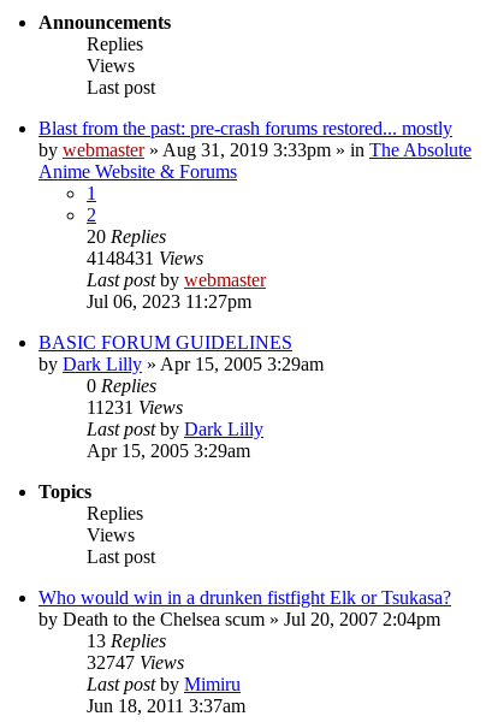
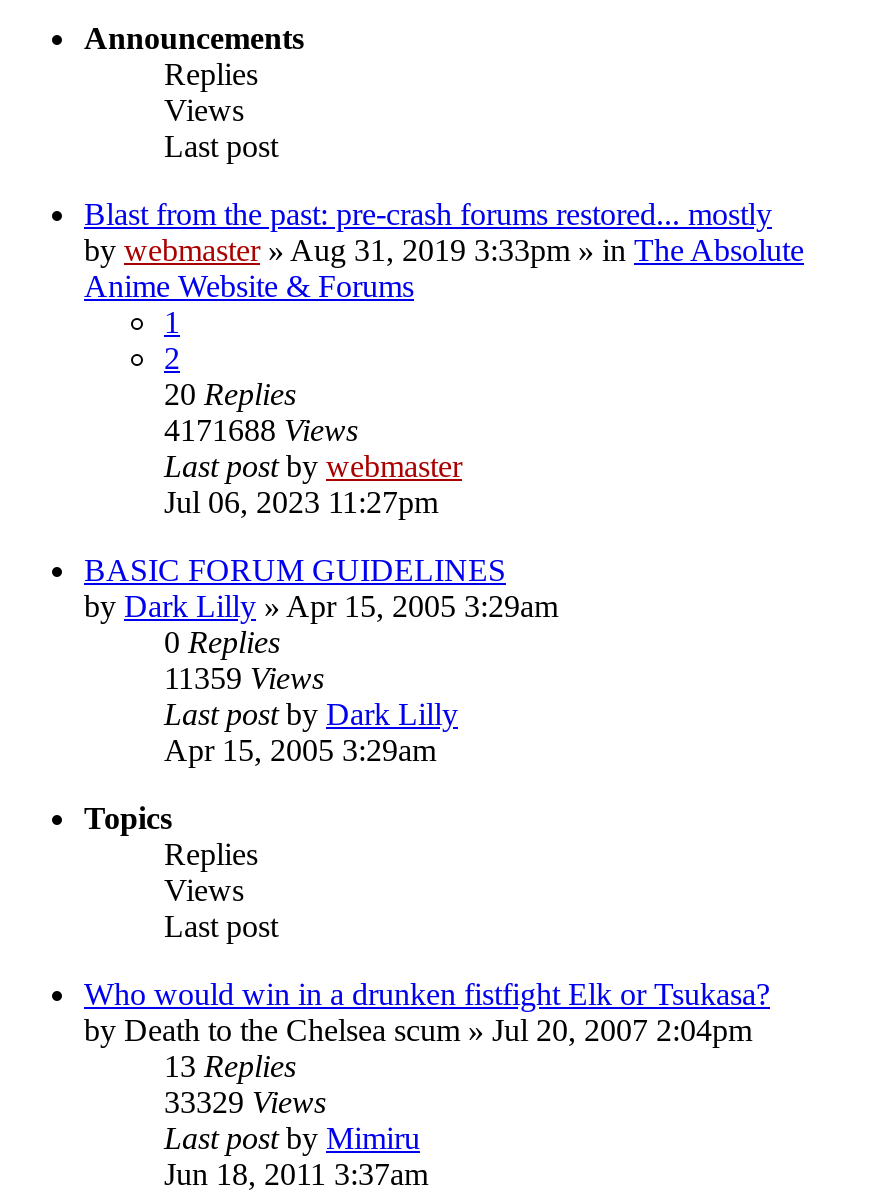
- 4148431 Views
+ 4171688 Views

- 11231 Views
+ 11359 Views

- 32747 Views
+ 33329 Views
